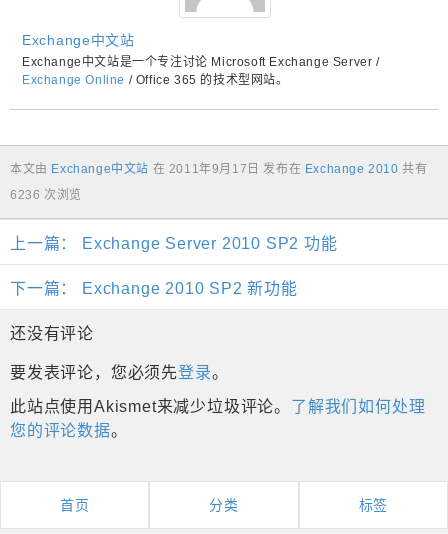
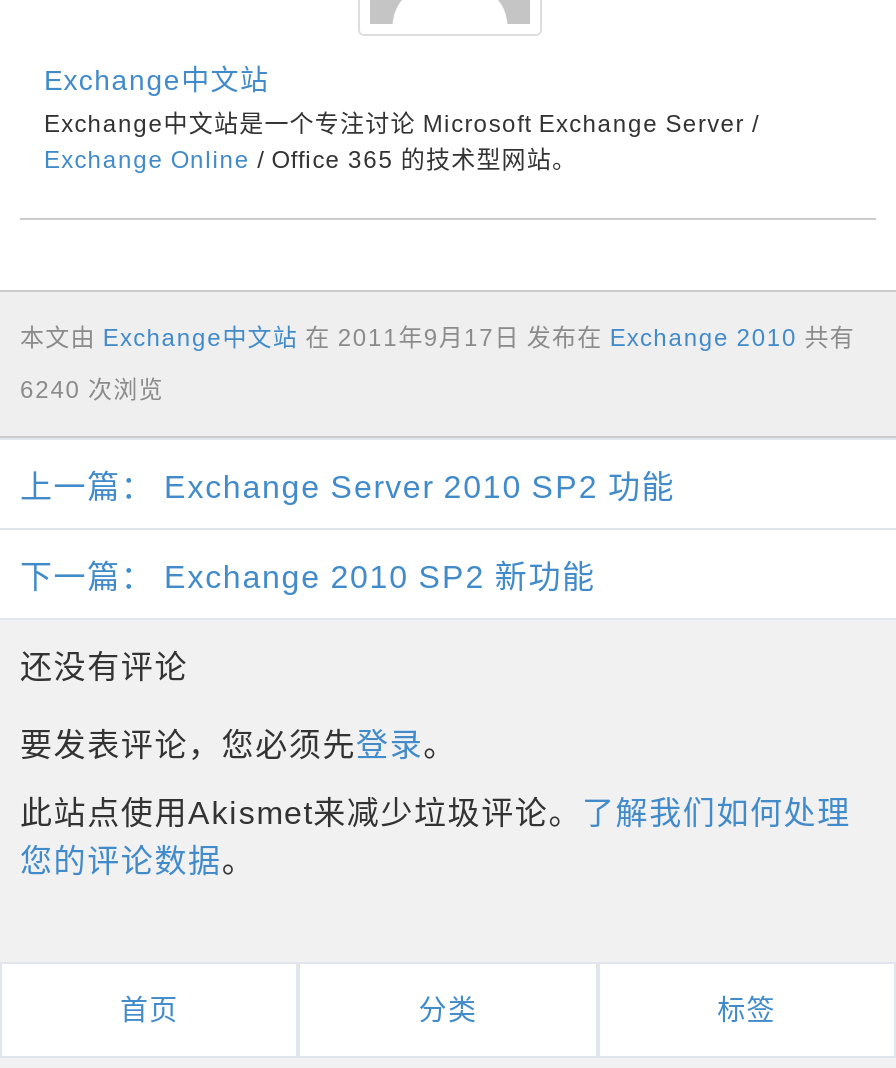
- 6236 次浏览
+ 6240 次浏览
